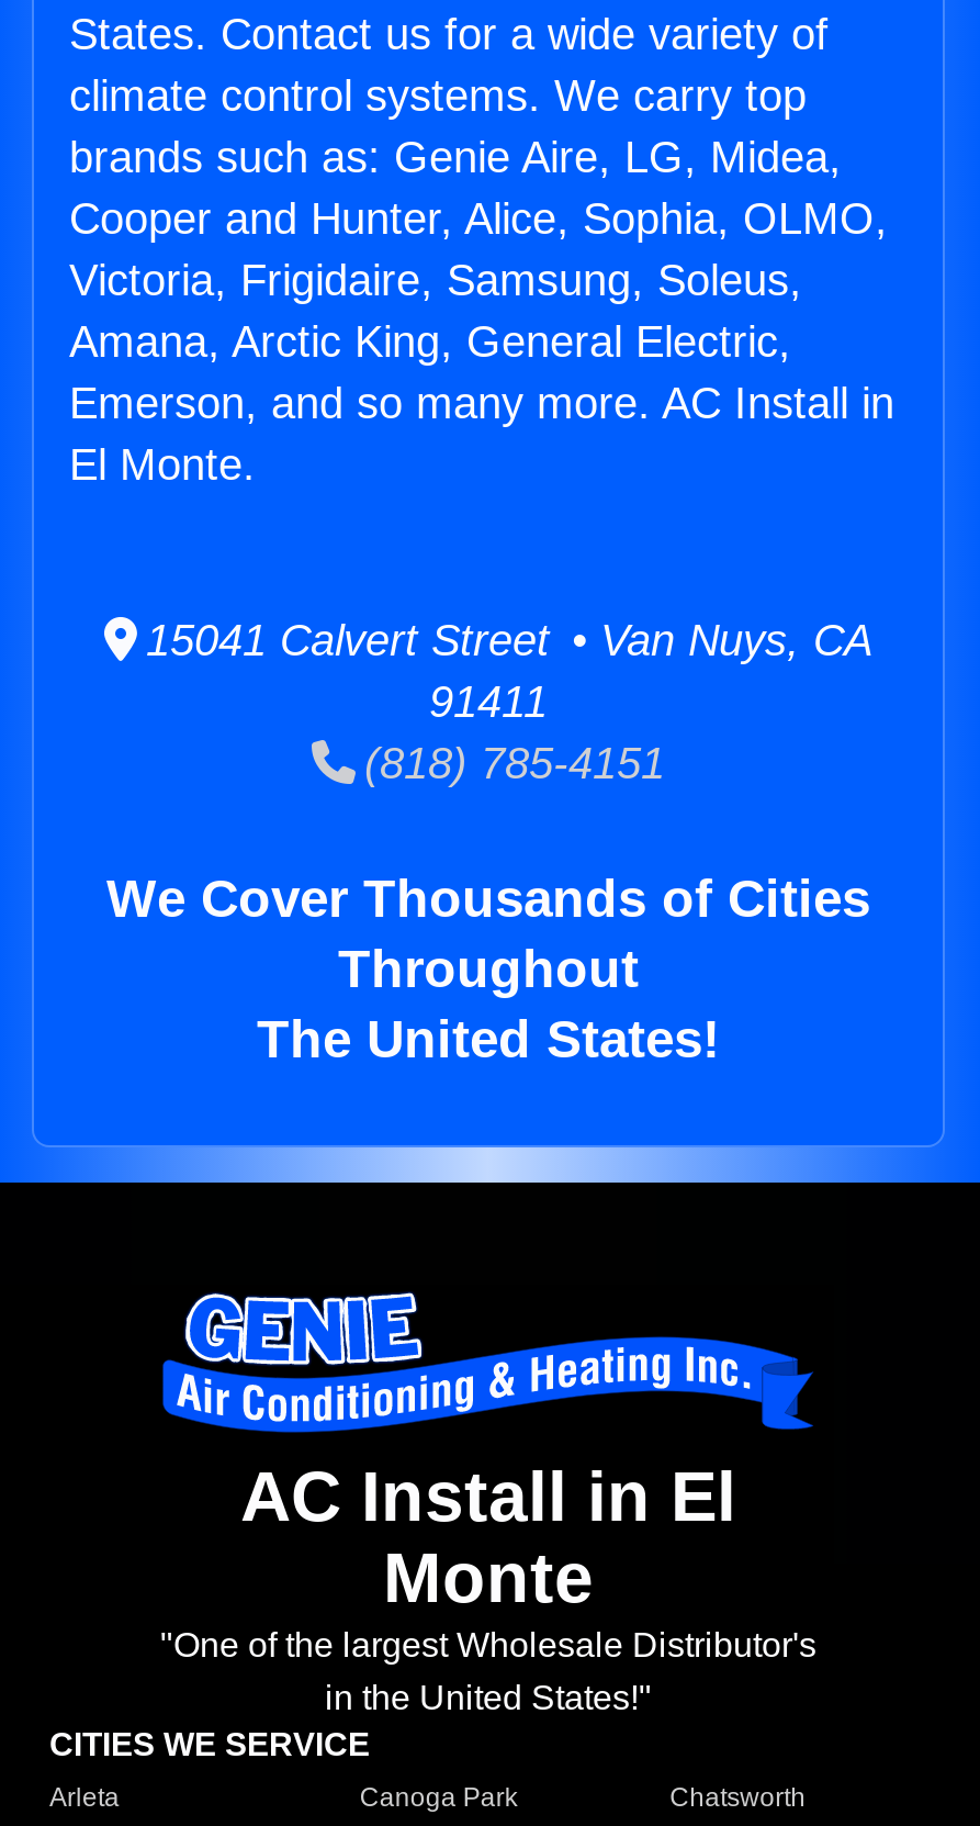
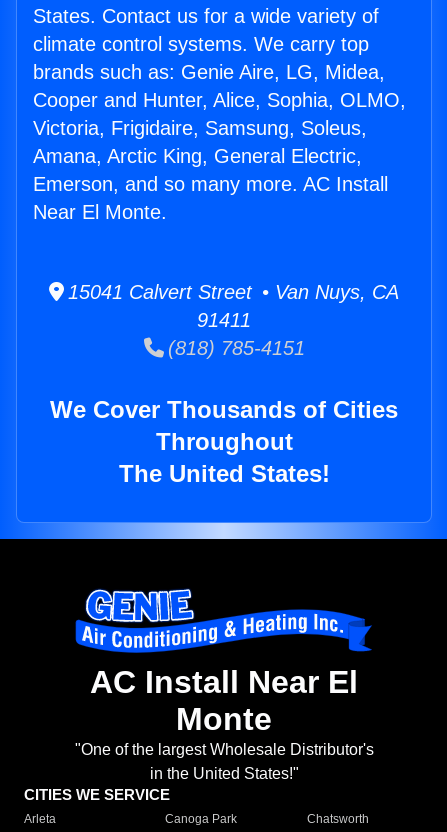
- Emerson, and so many more. AC Install in
- El Monte.
+ Emerson, and so many more. AC Install
+ Near El Monte.

- AC Install in El
+ AC Install Near El
